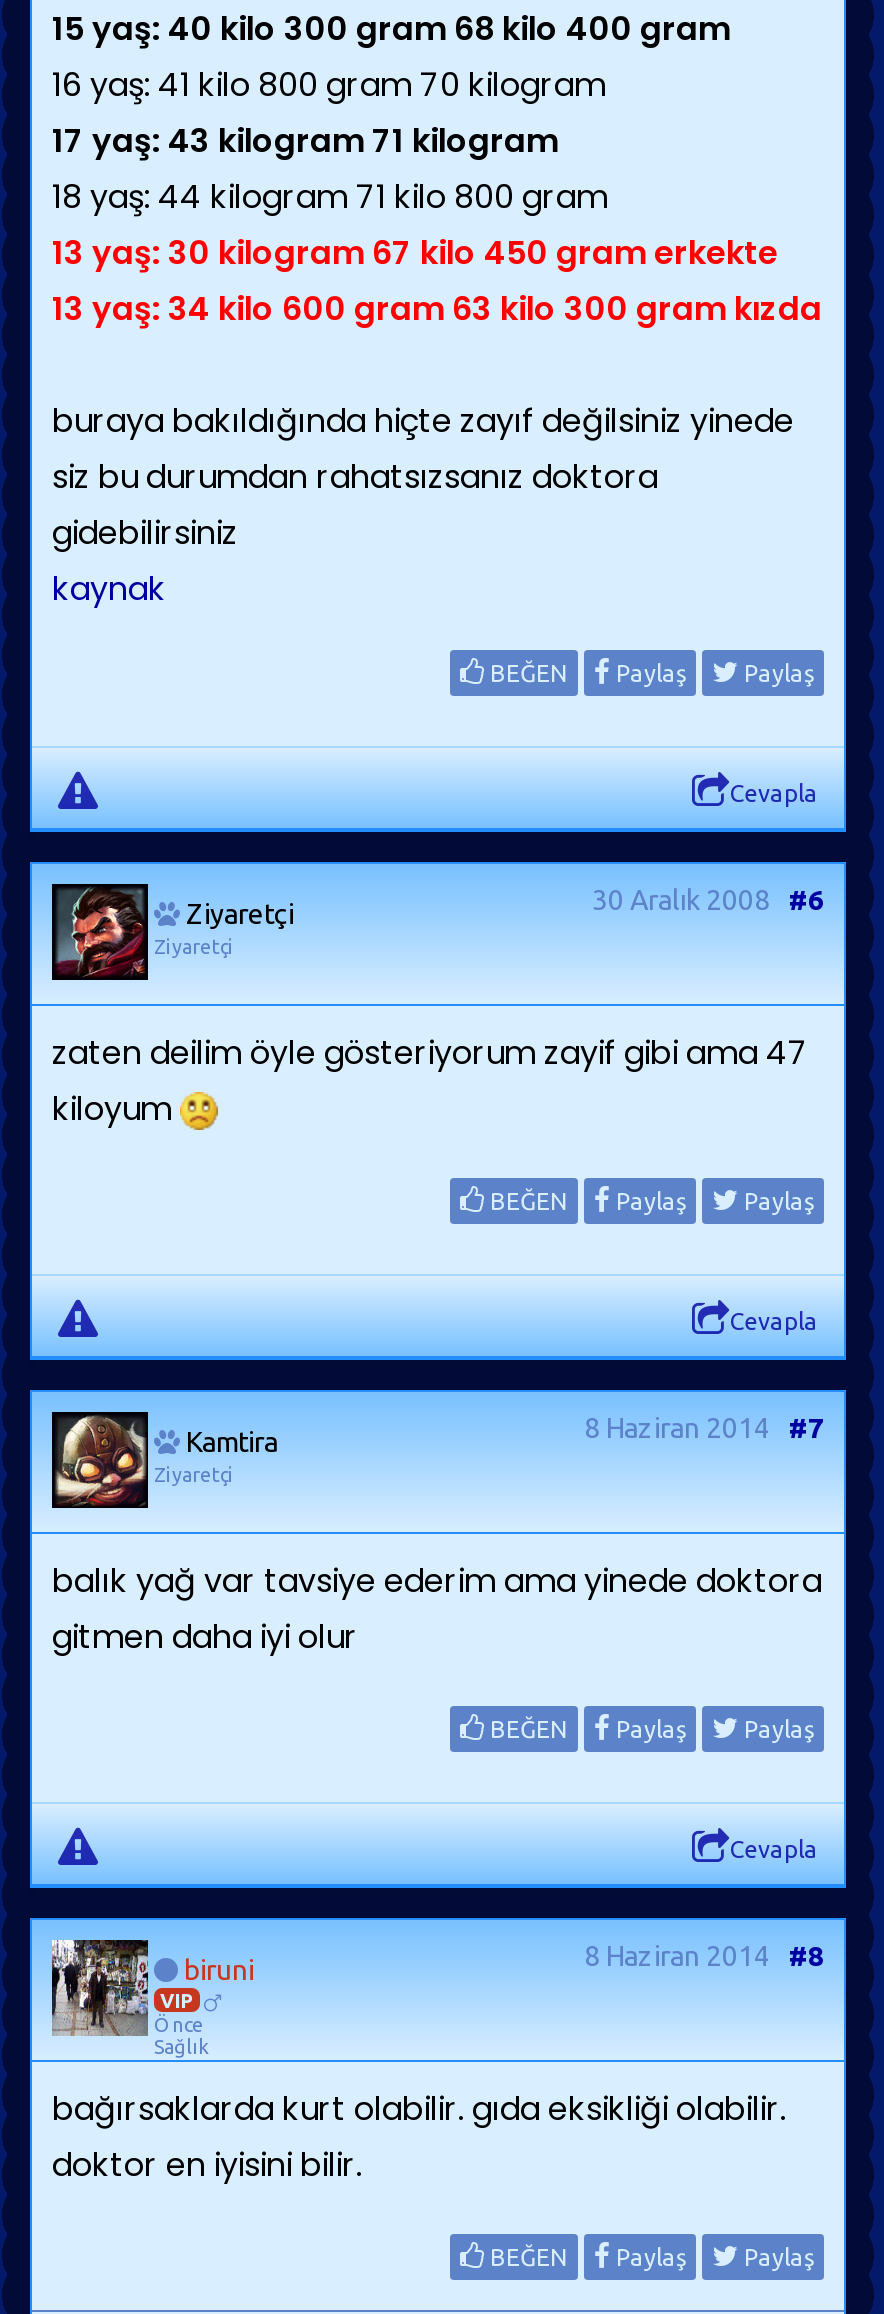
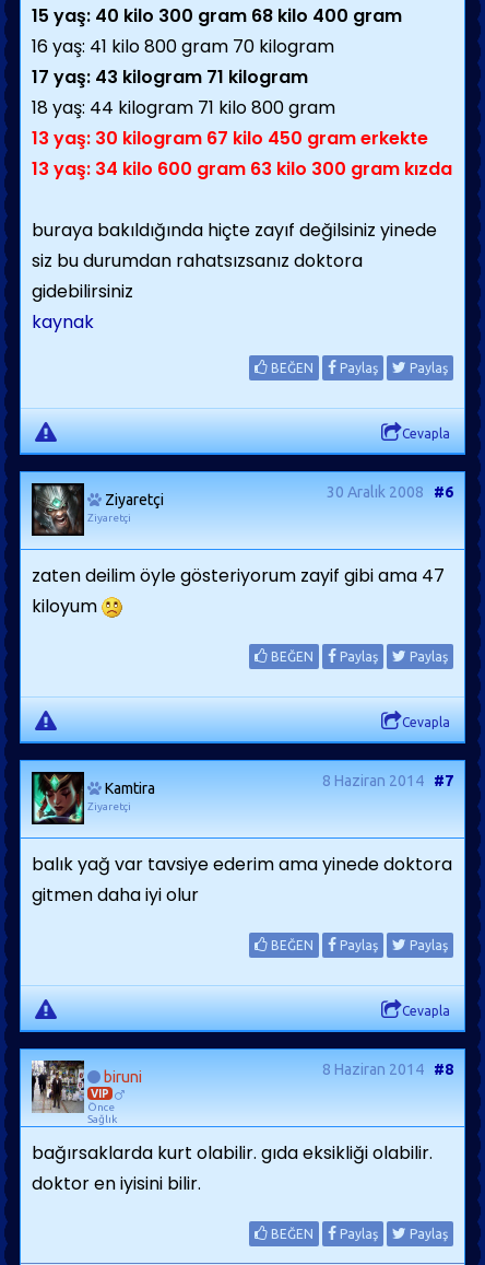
- [image]
+ [image]

- [image]
+ [image]
